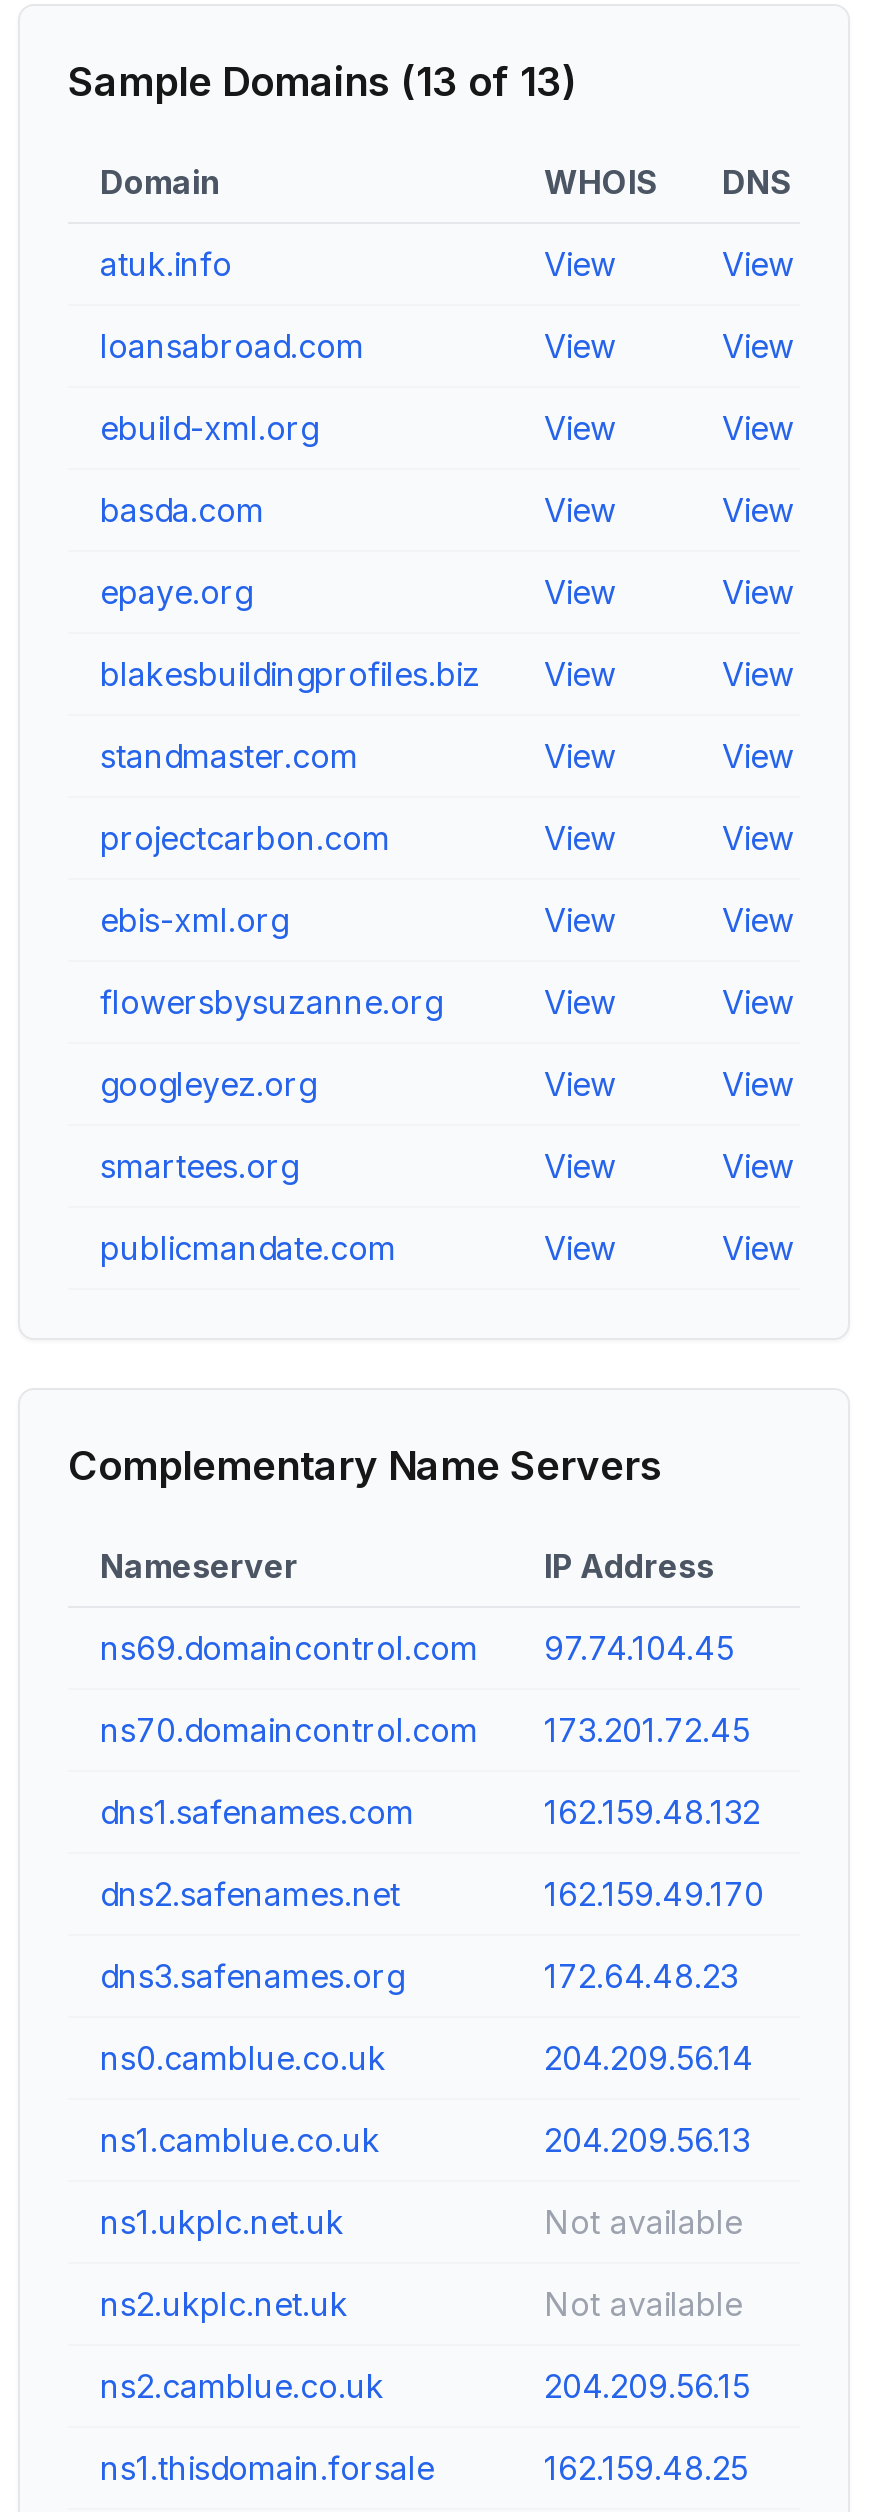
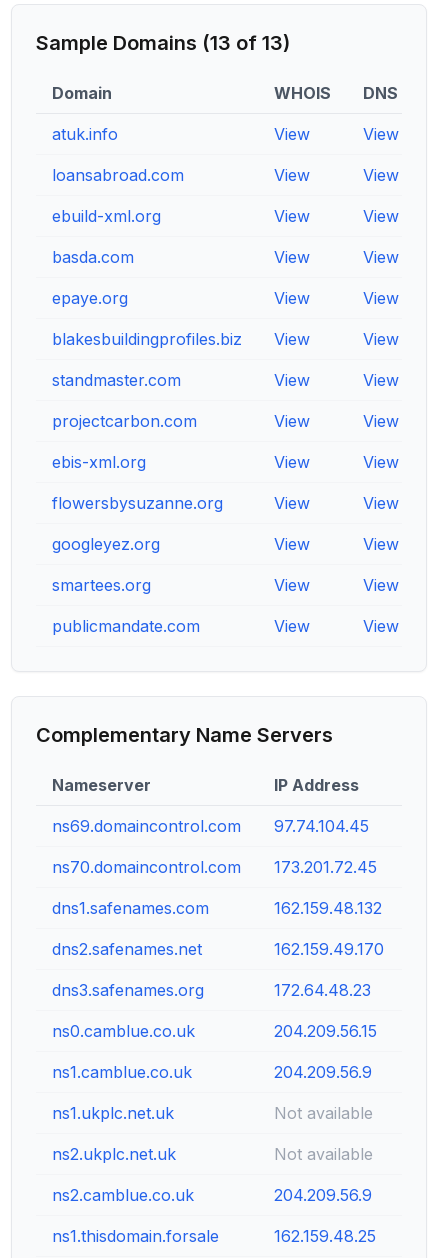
- 204.209.56.14
+ 204.209.56.15

- 204.209.56.13
+ 204.209.56.9

- 204.209.56.15
+ 204.209.56.9
